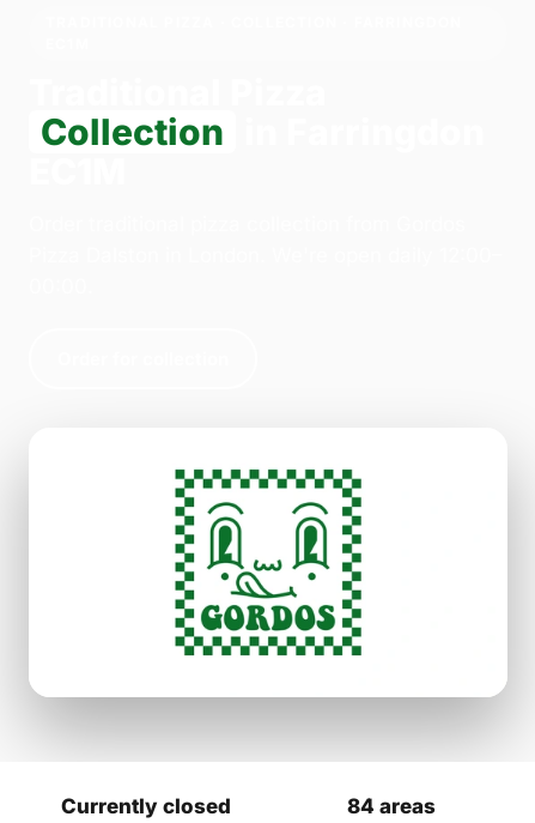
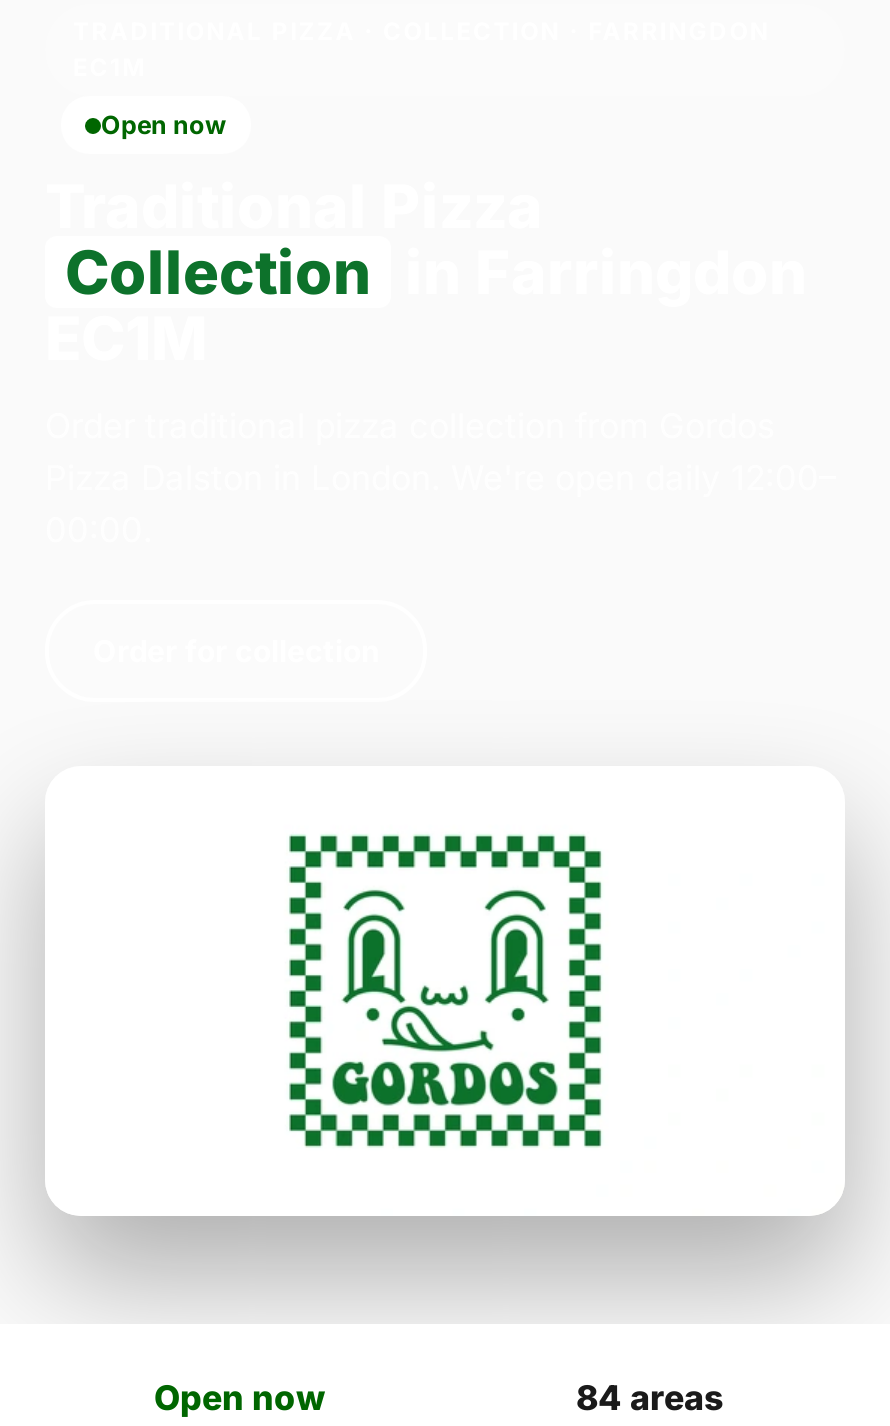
+ Open now

- Currently closed
+ Open now
